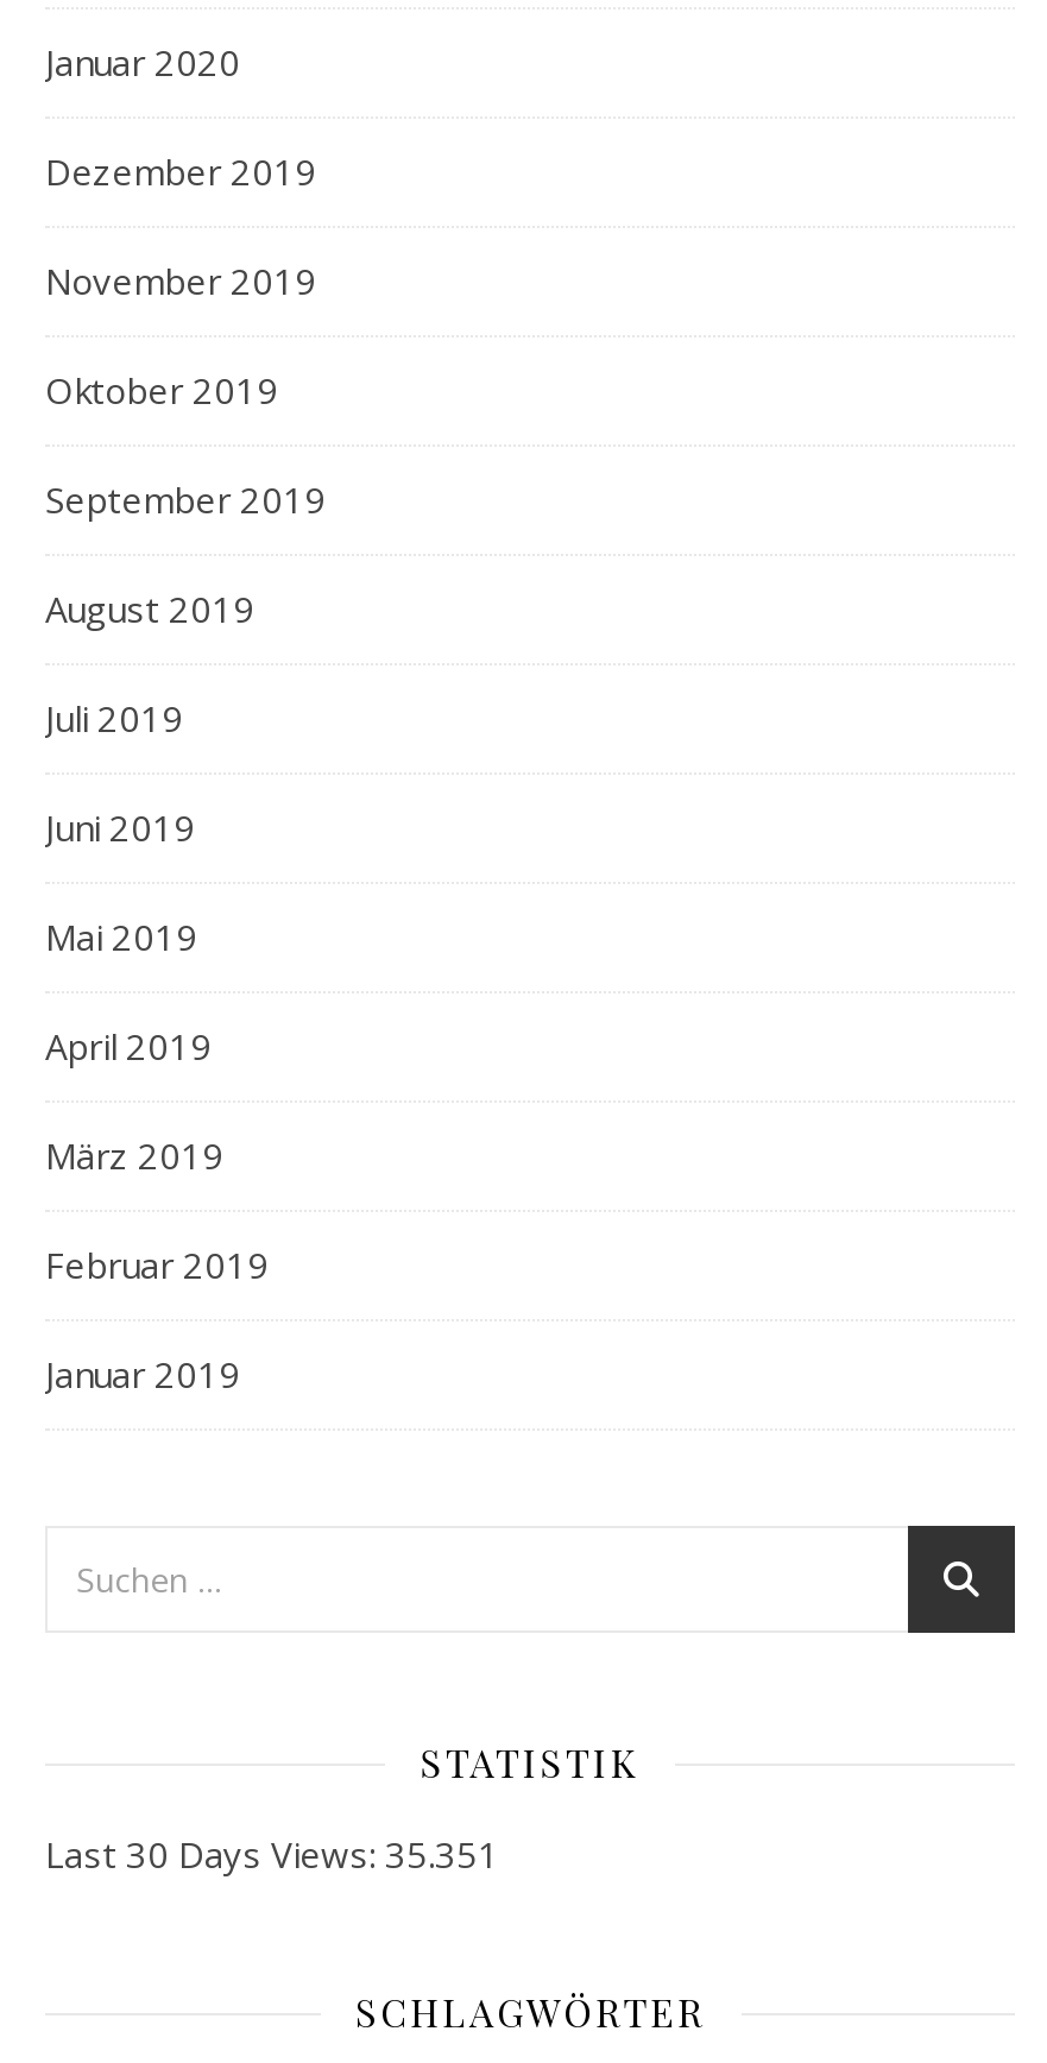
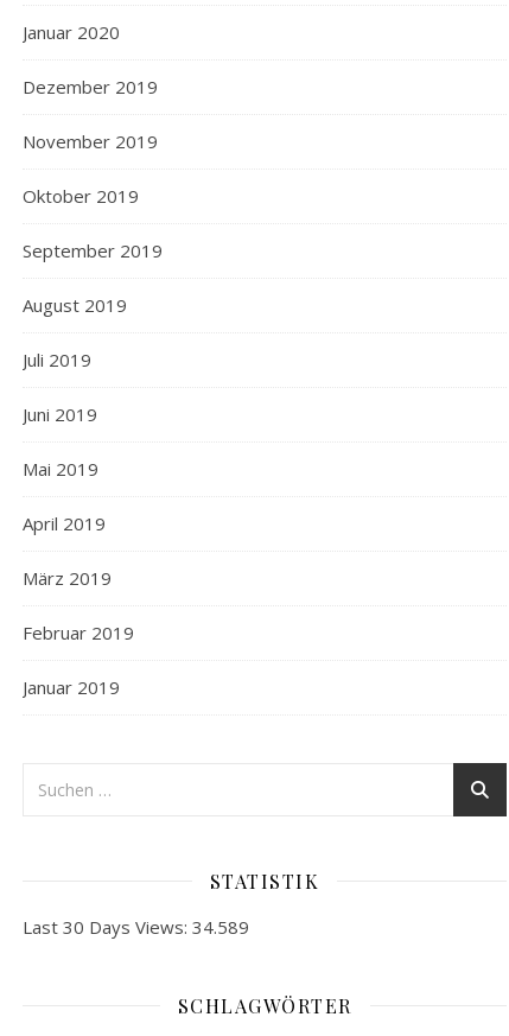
- Last 30 Days Views: 35.351
+ Last 30 Days Views: 34.589
